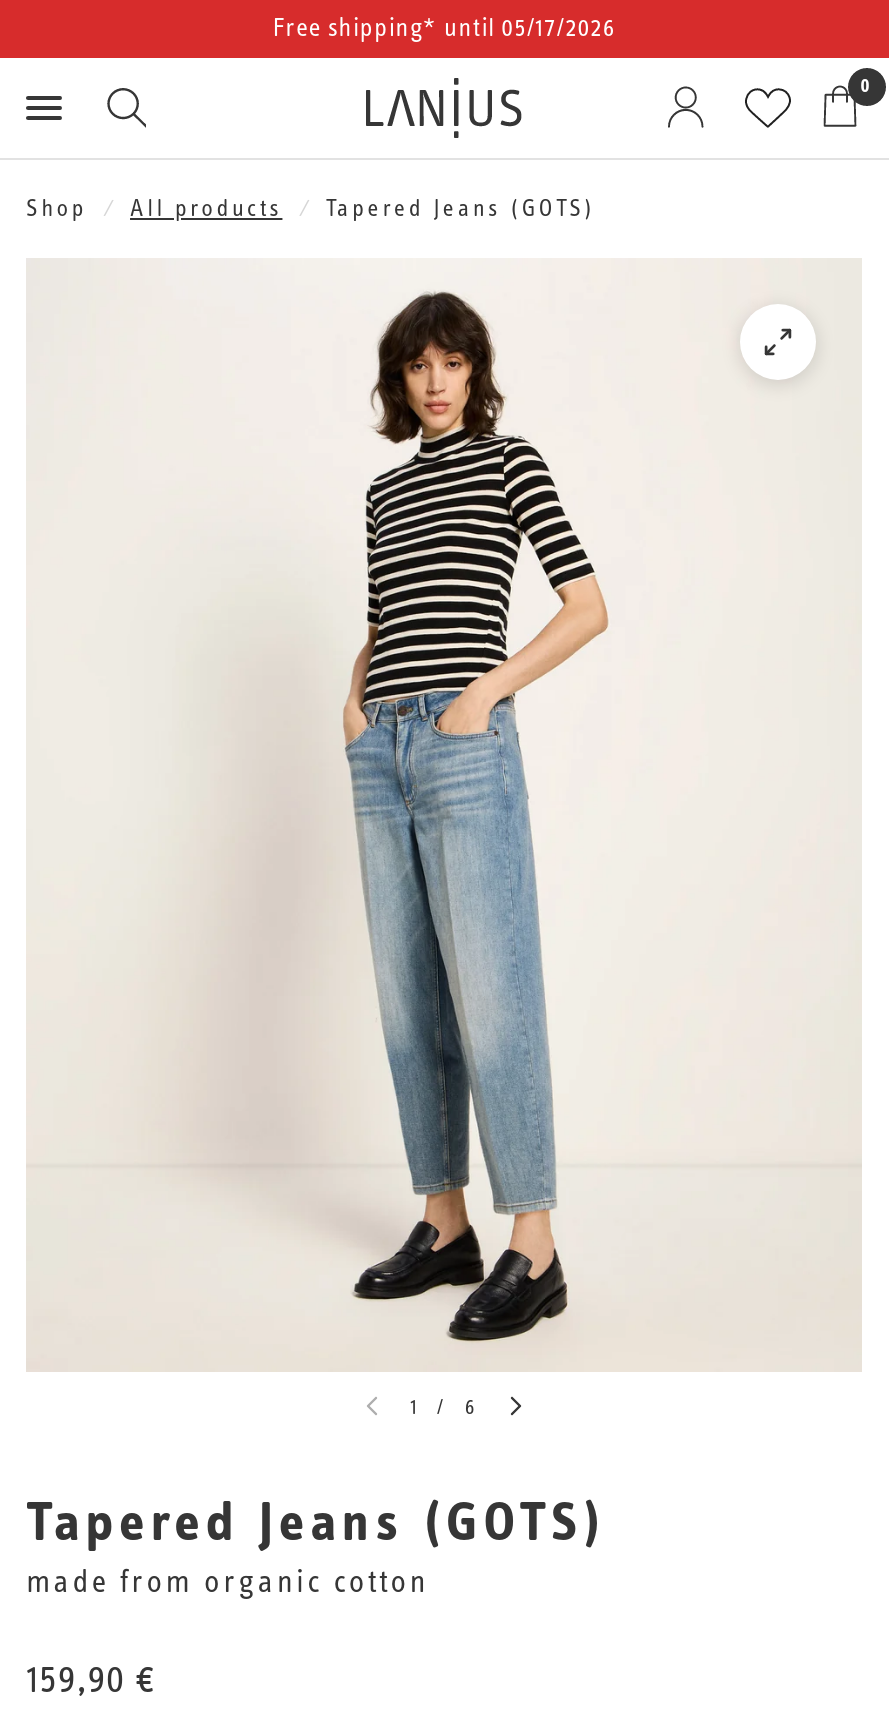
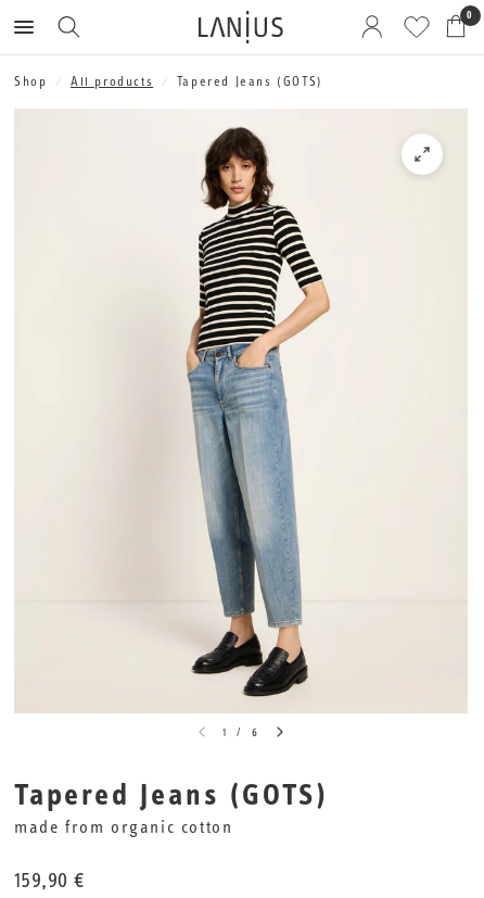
- Free shipping* until 05/17/2026
